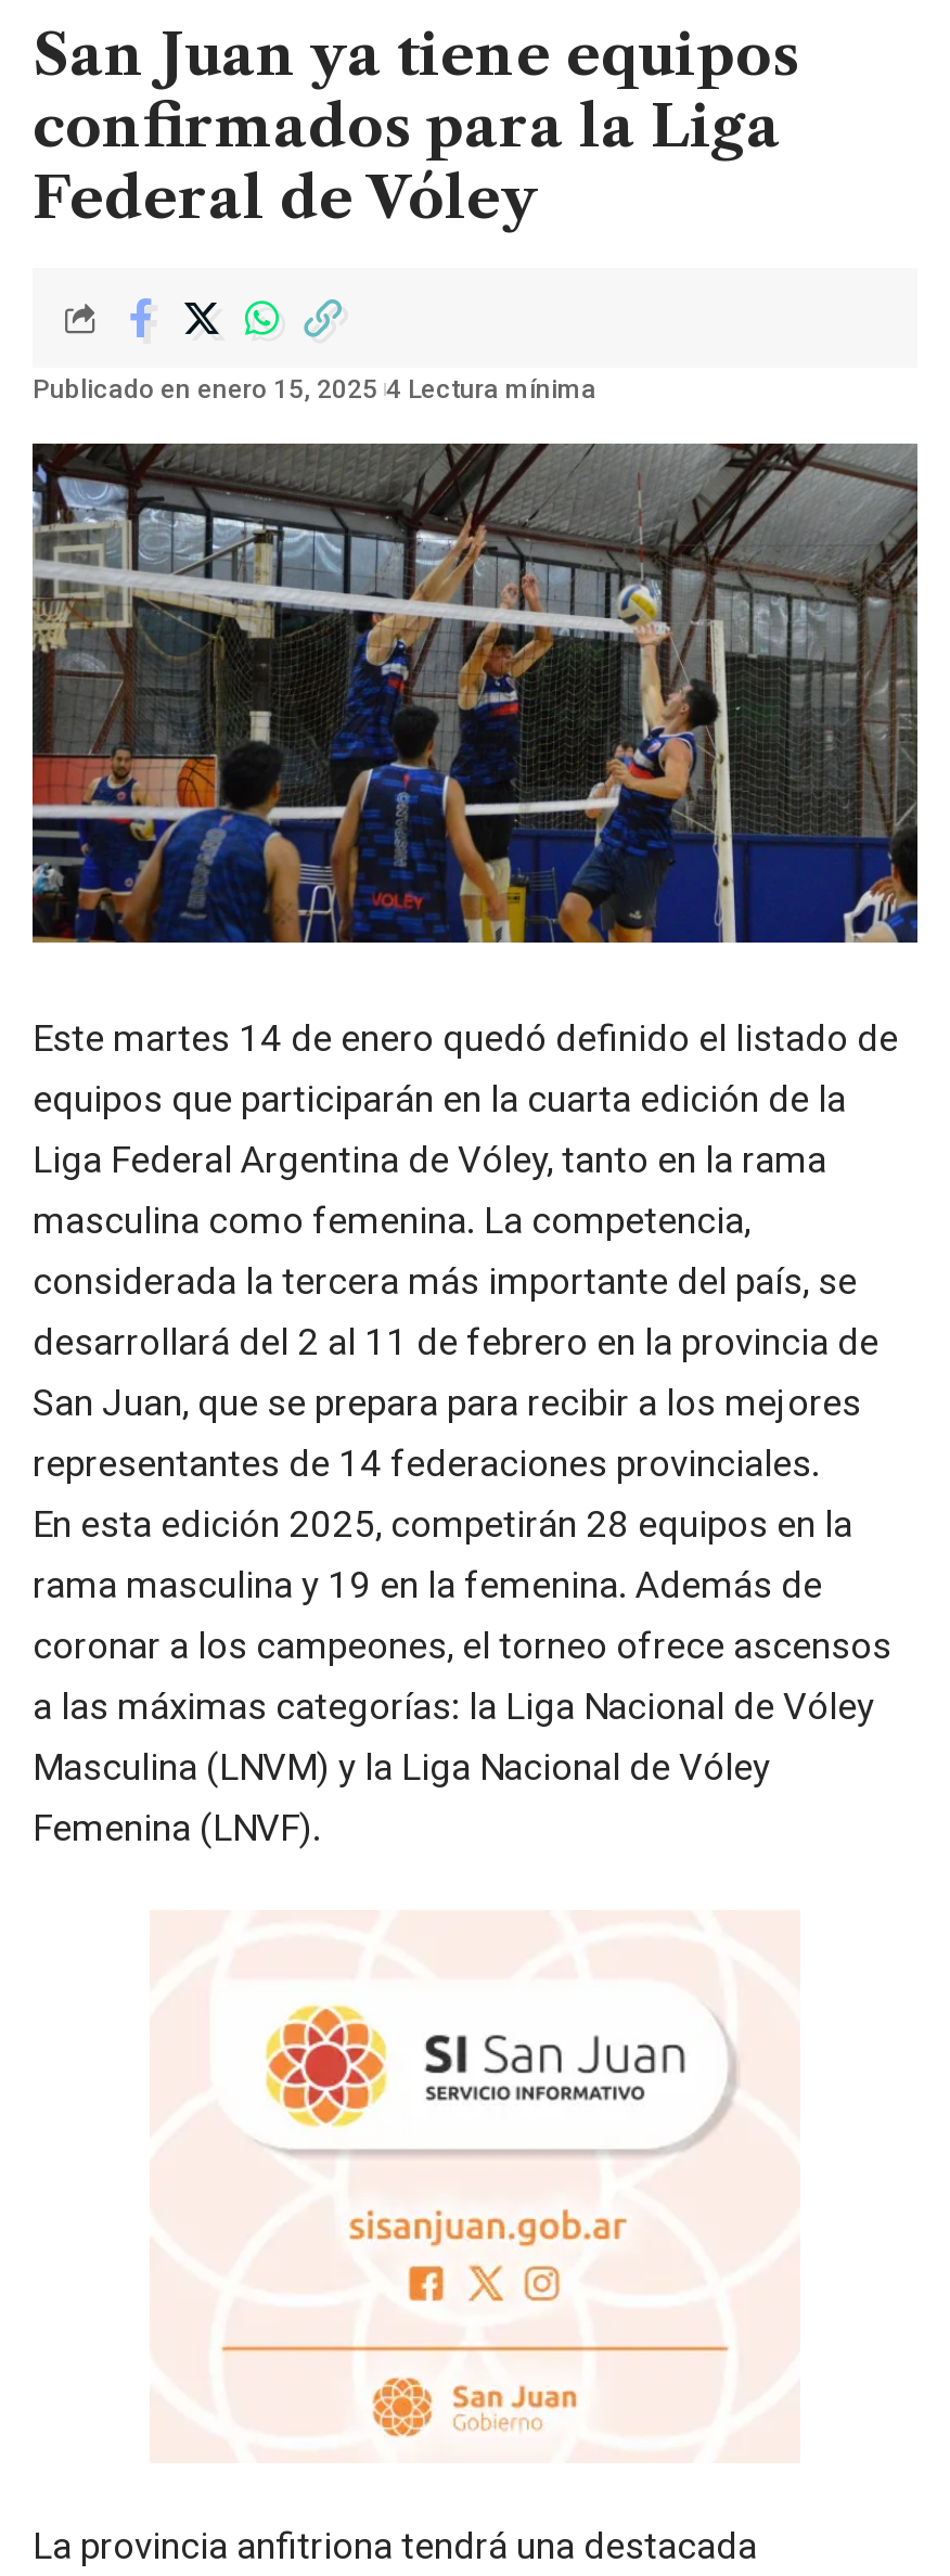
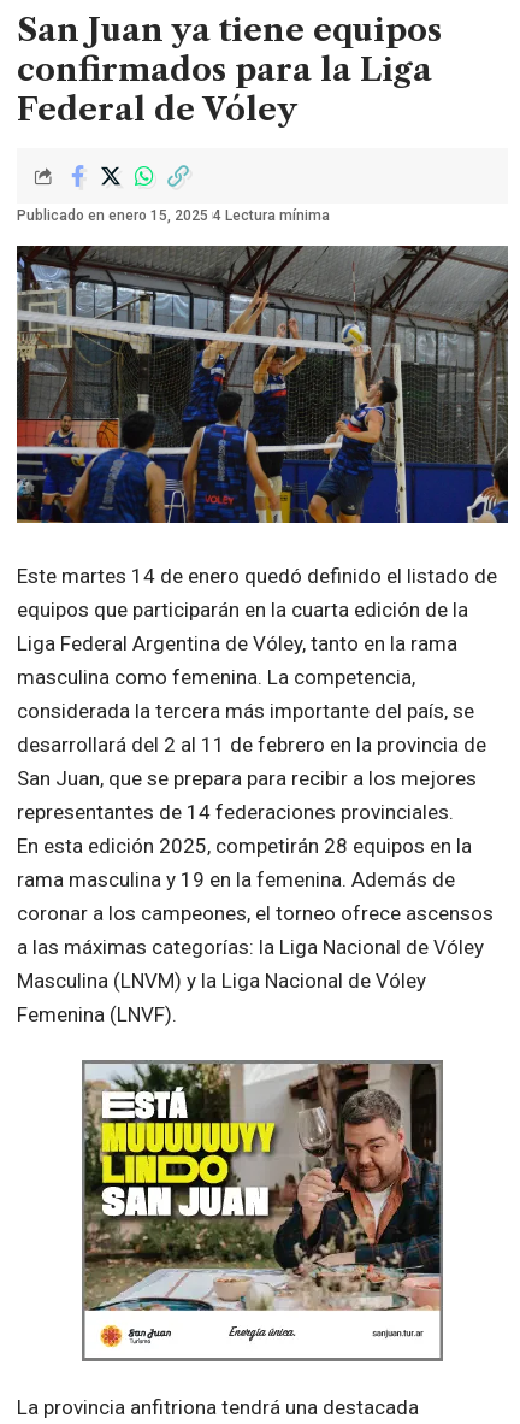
- [image]
+ [image]
